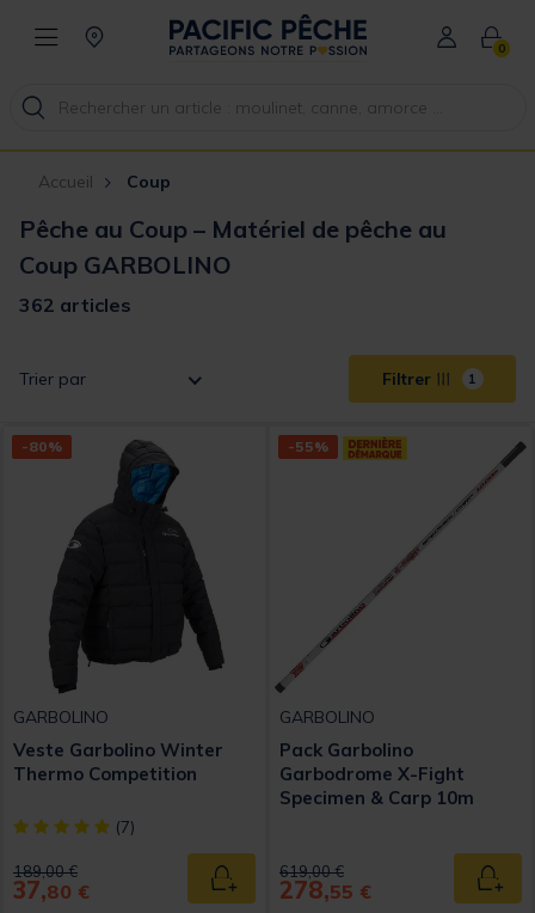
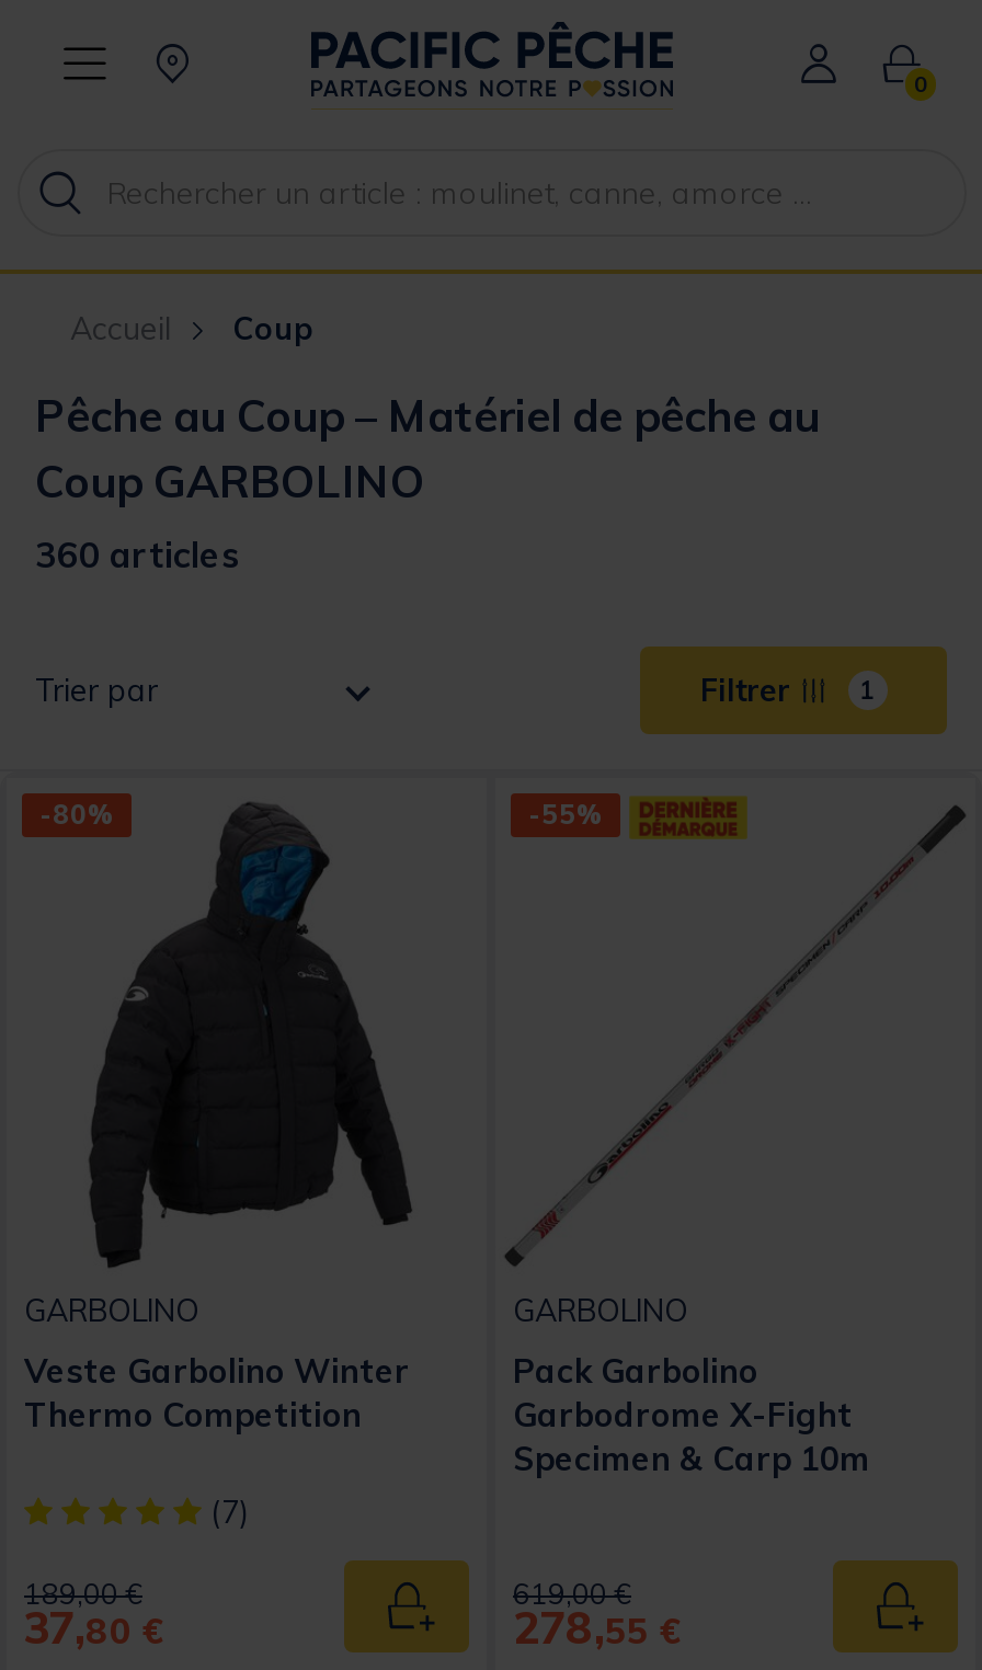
- 362 articles
+ 360 articles
